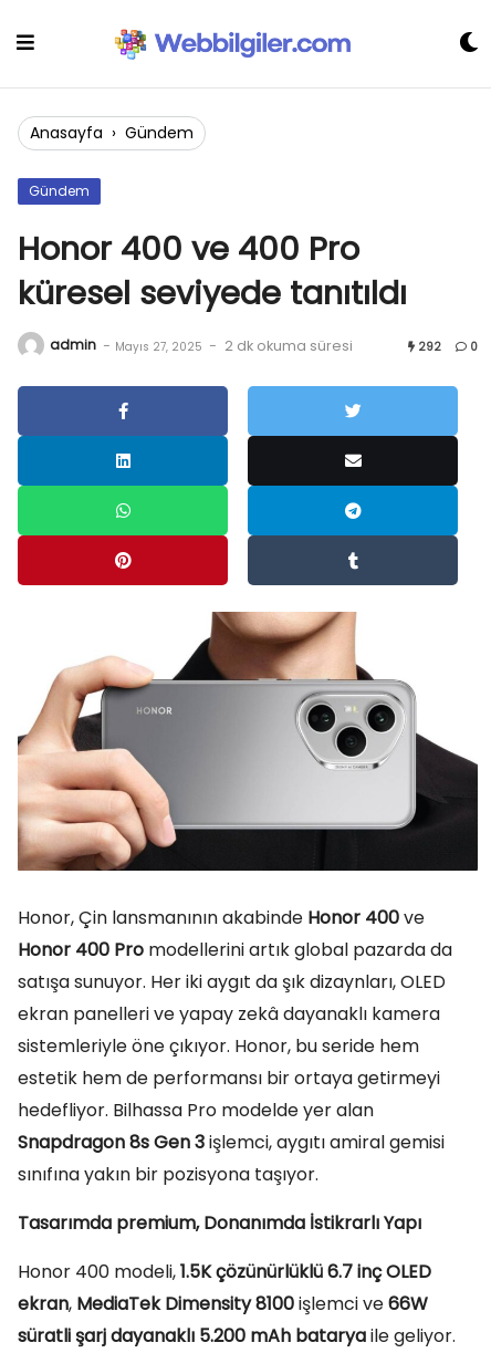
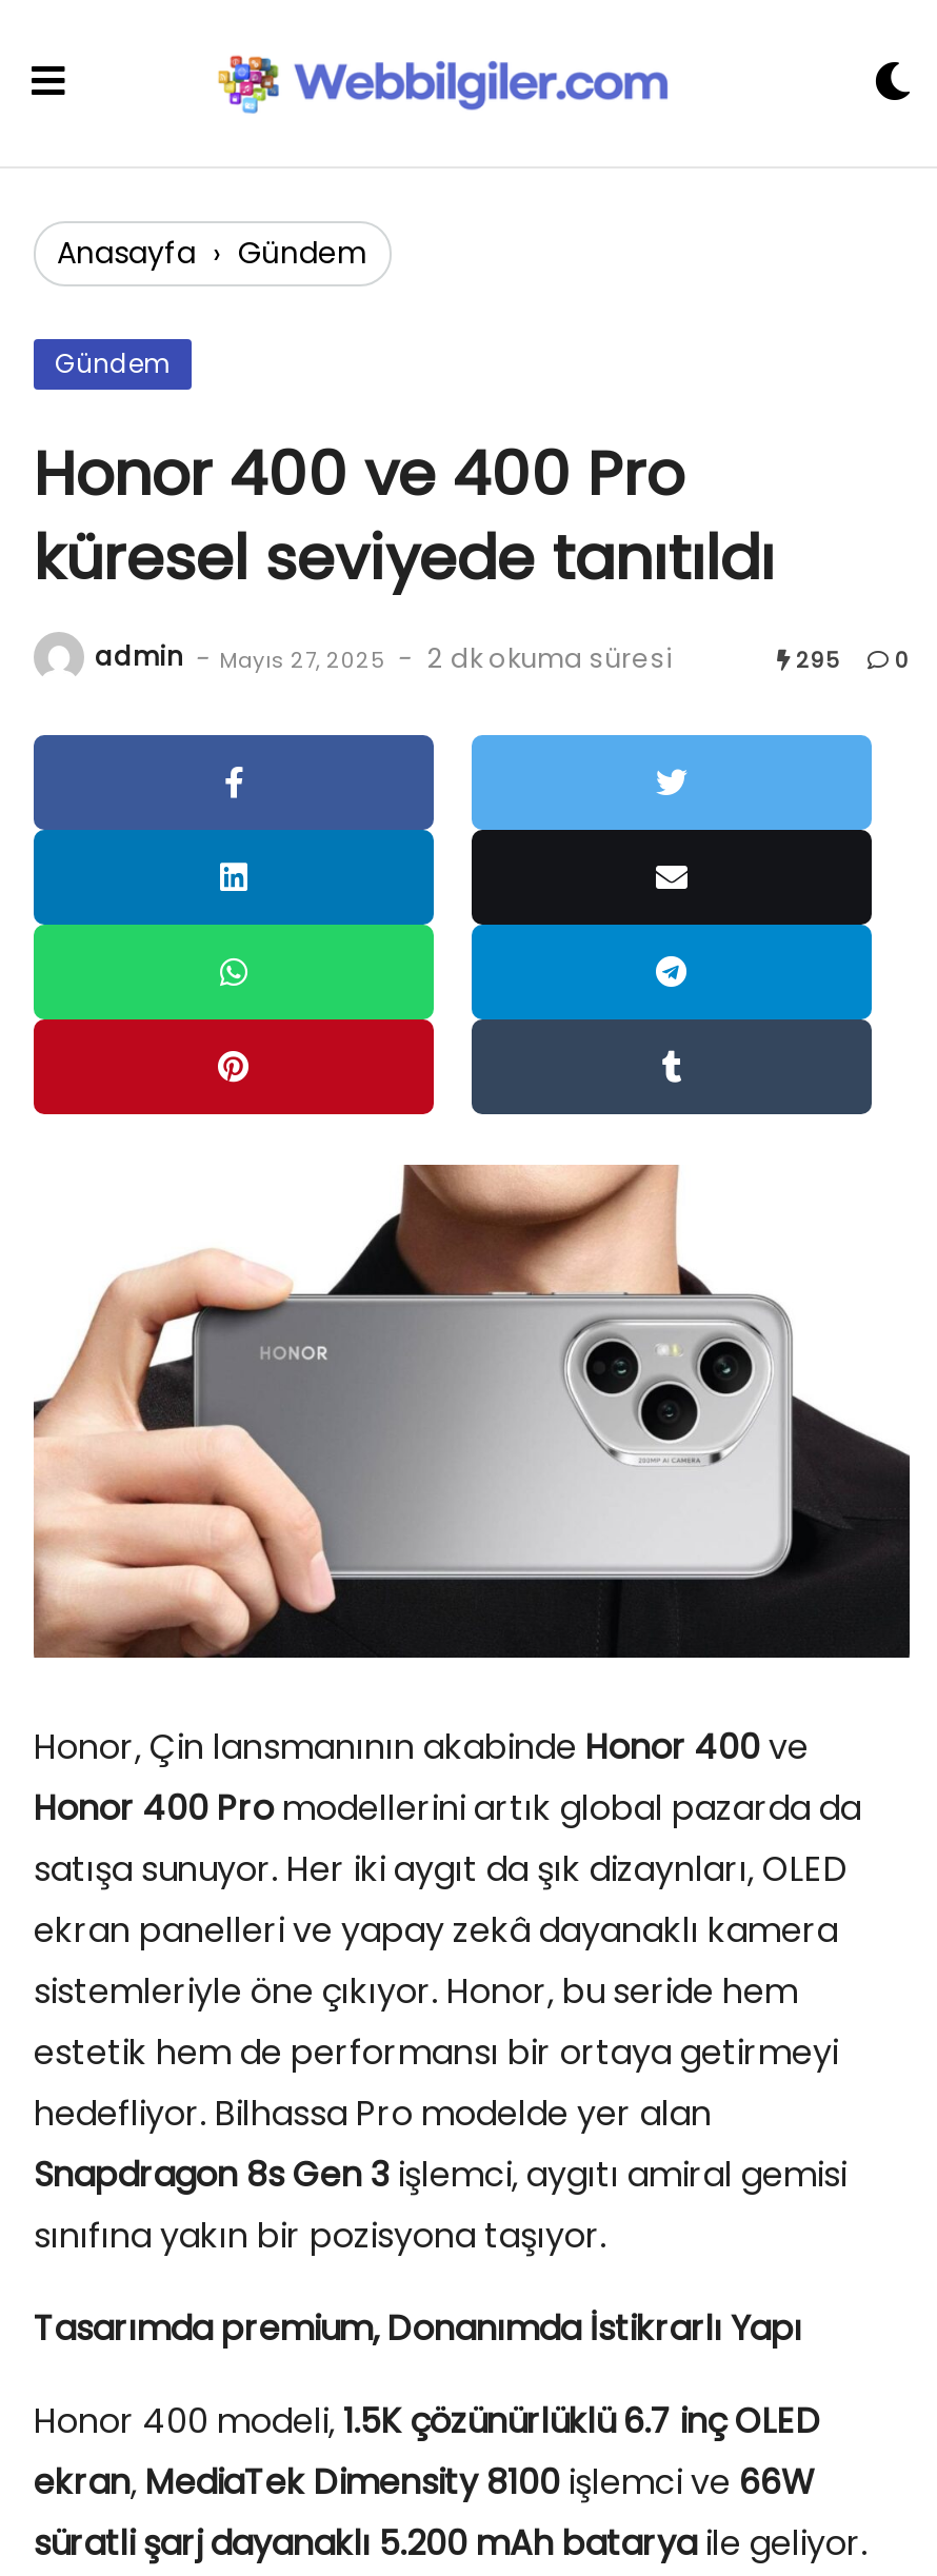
- 292 0
+ 295 0
